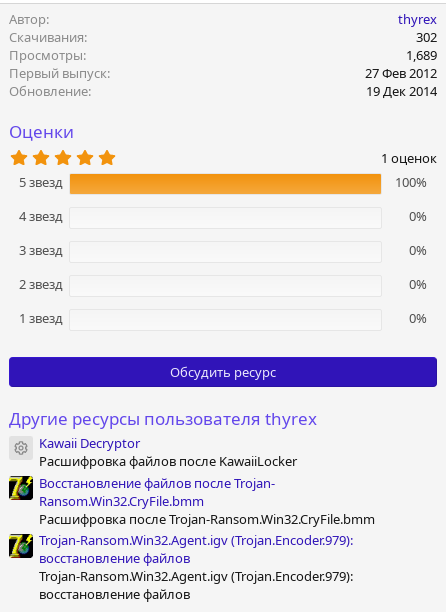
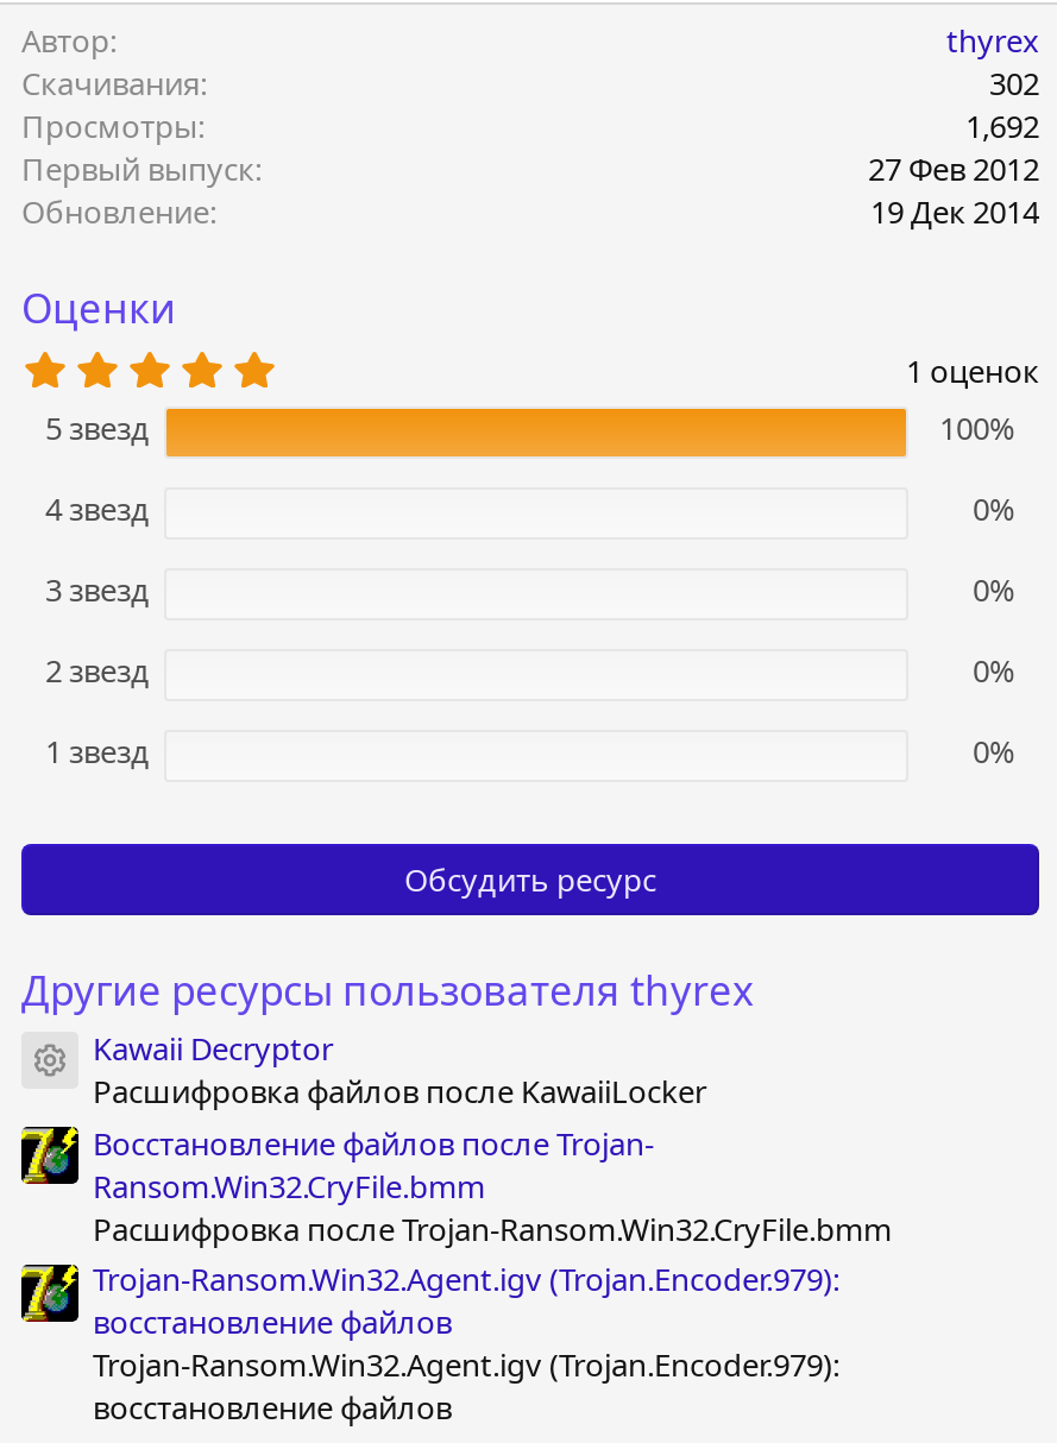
- 1,689
+ 1,692
